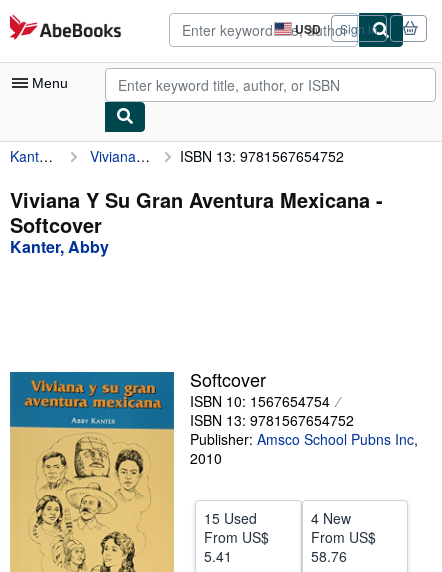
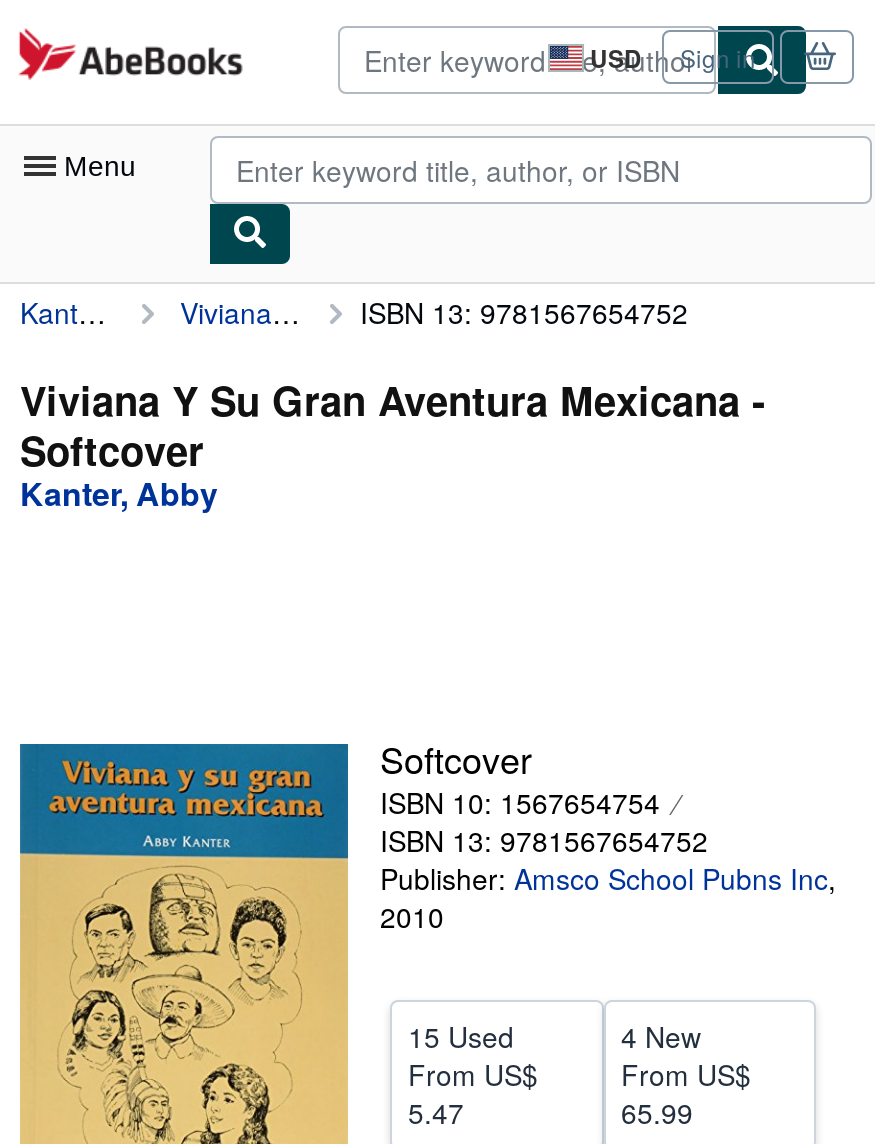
- 5.41
+ 5.47

- 58.76
+ 65.99
